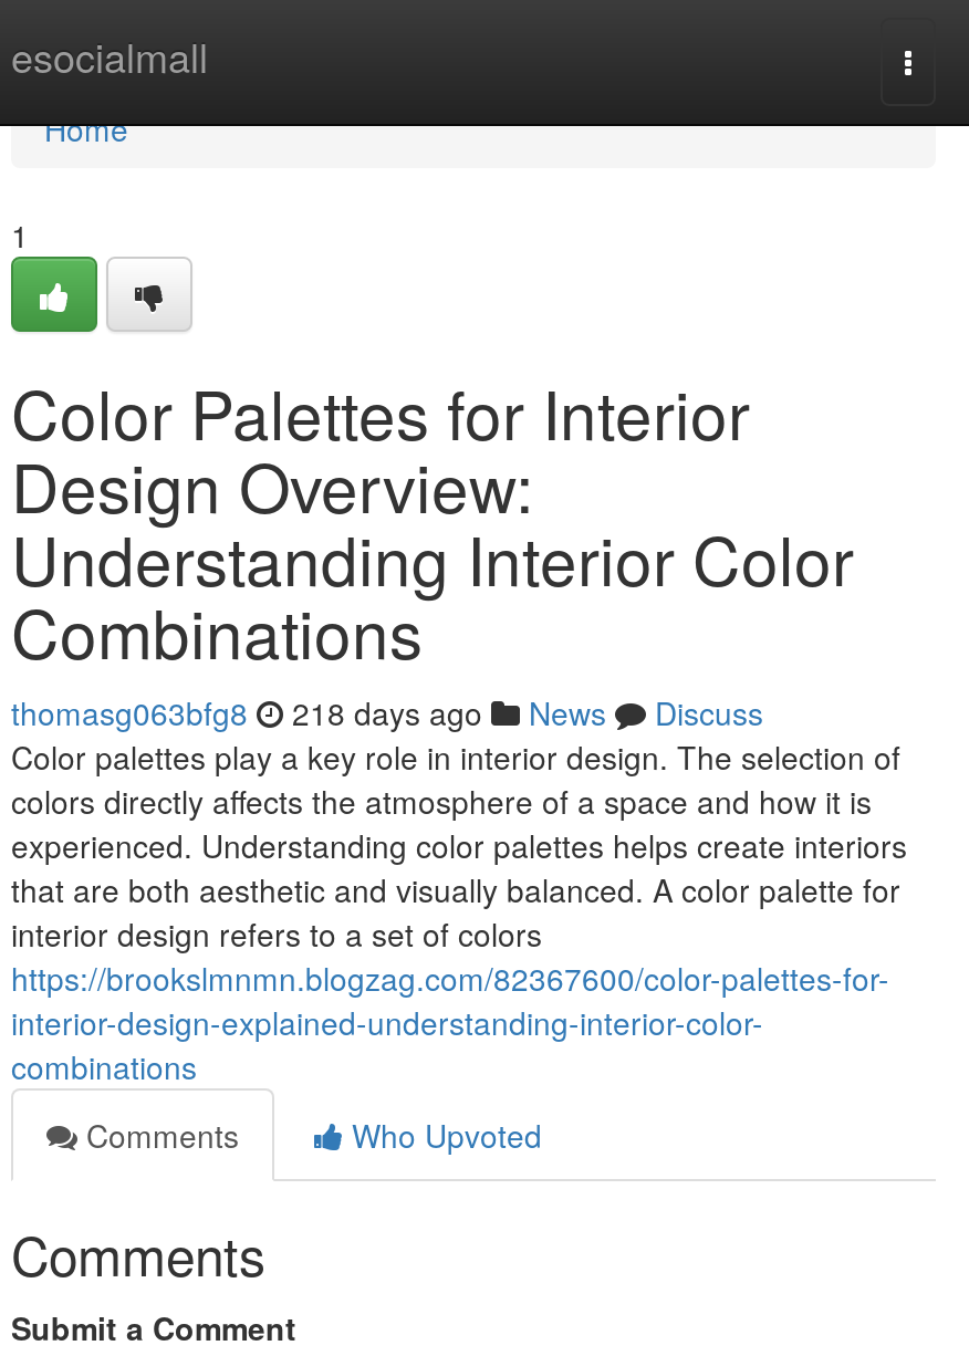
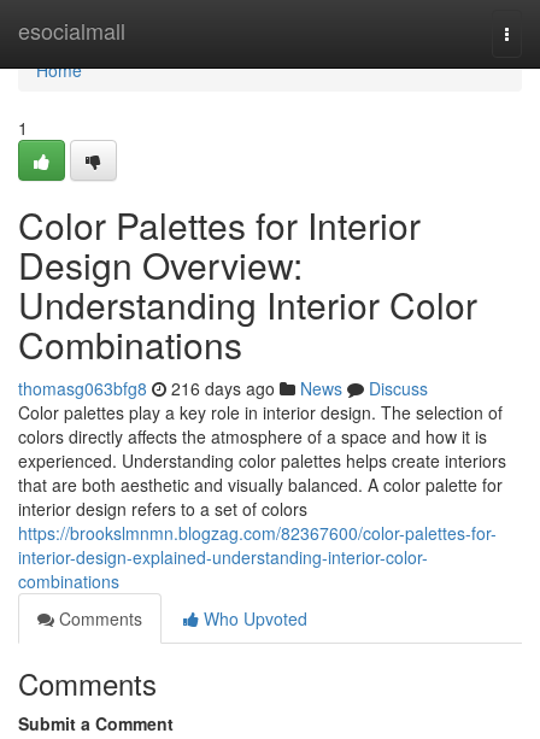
- thomasg063bfg8 218 days ago News Discuss
+ thomasg063bfg8 216 days ago News Discuss
